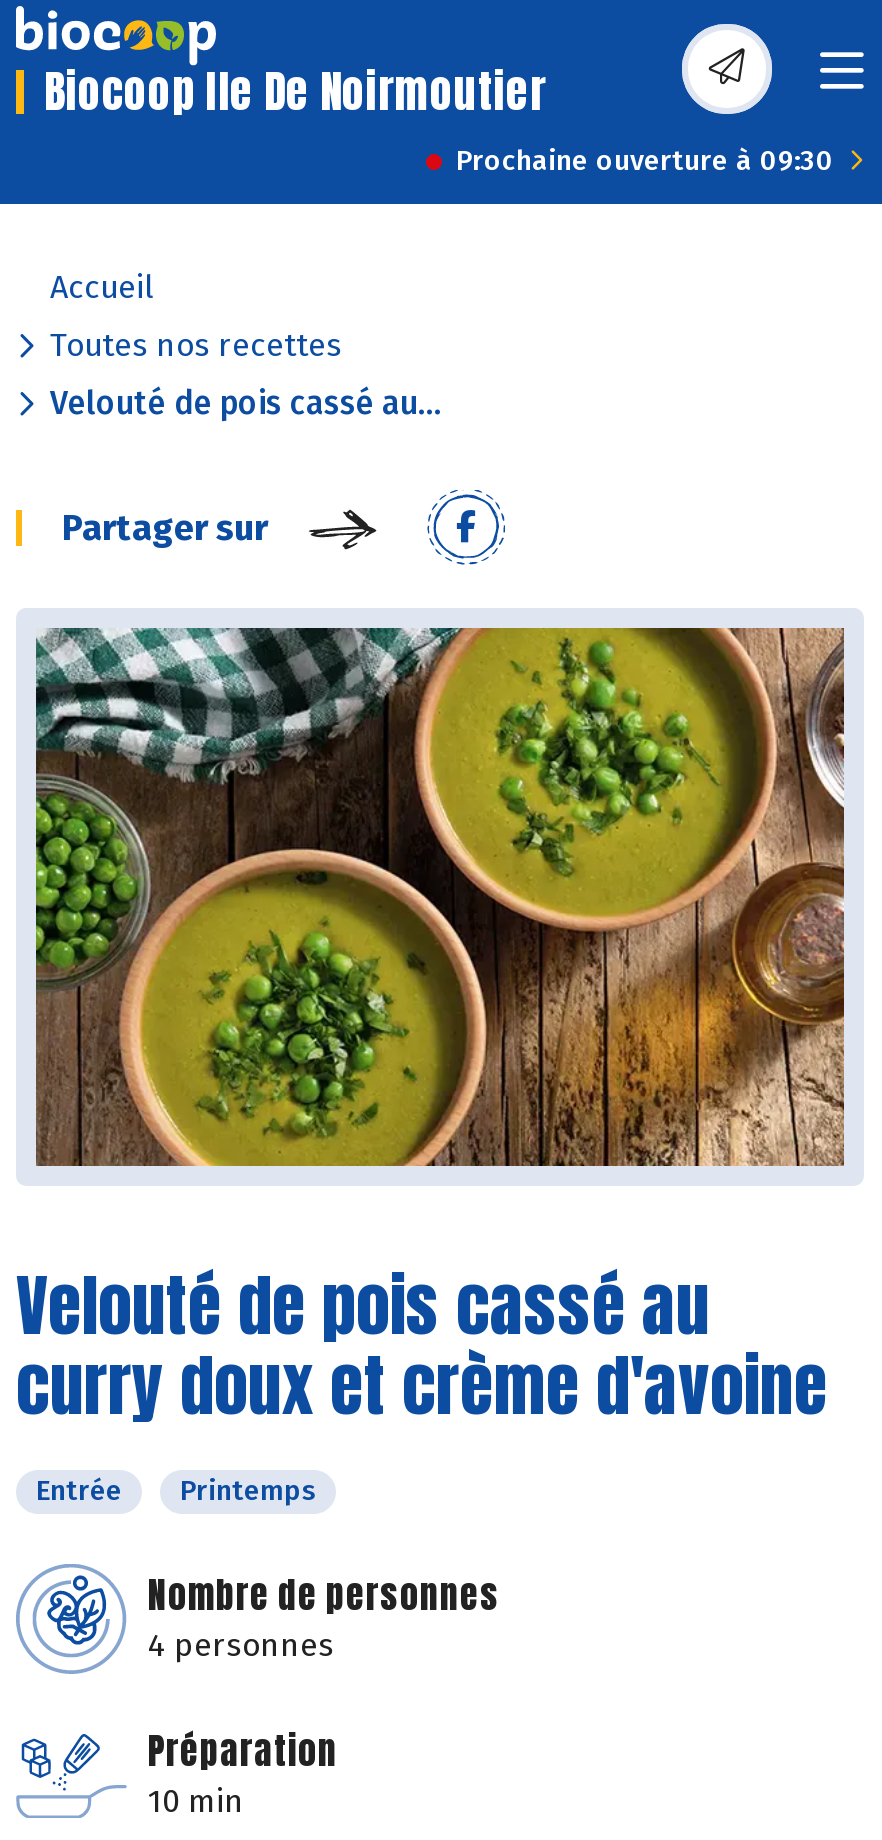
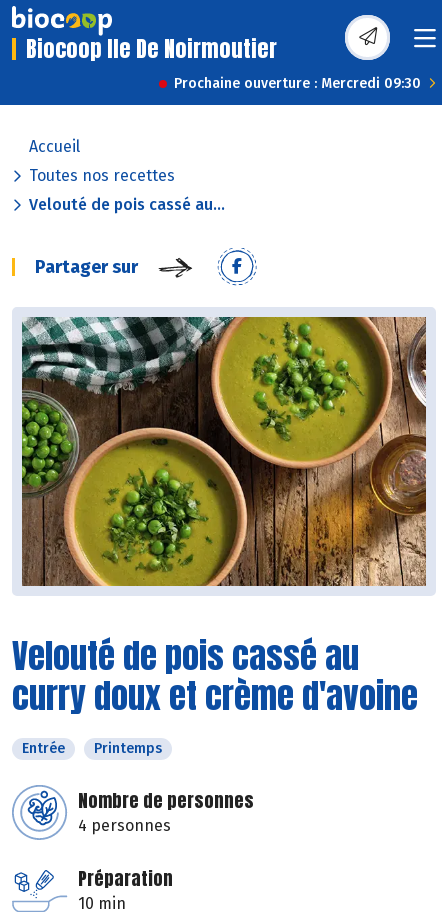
- Prochaine ouverture à 09:30
+ Prochaine ouverture : Mercredi 09:30
